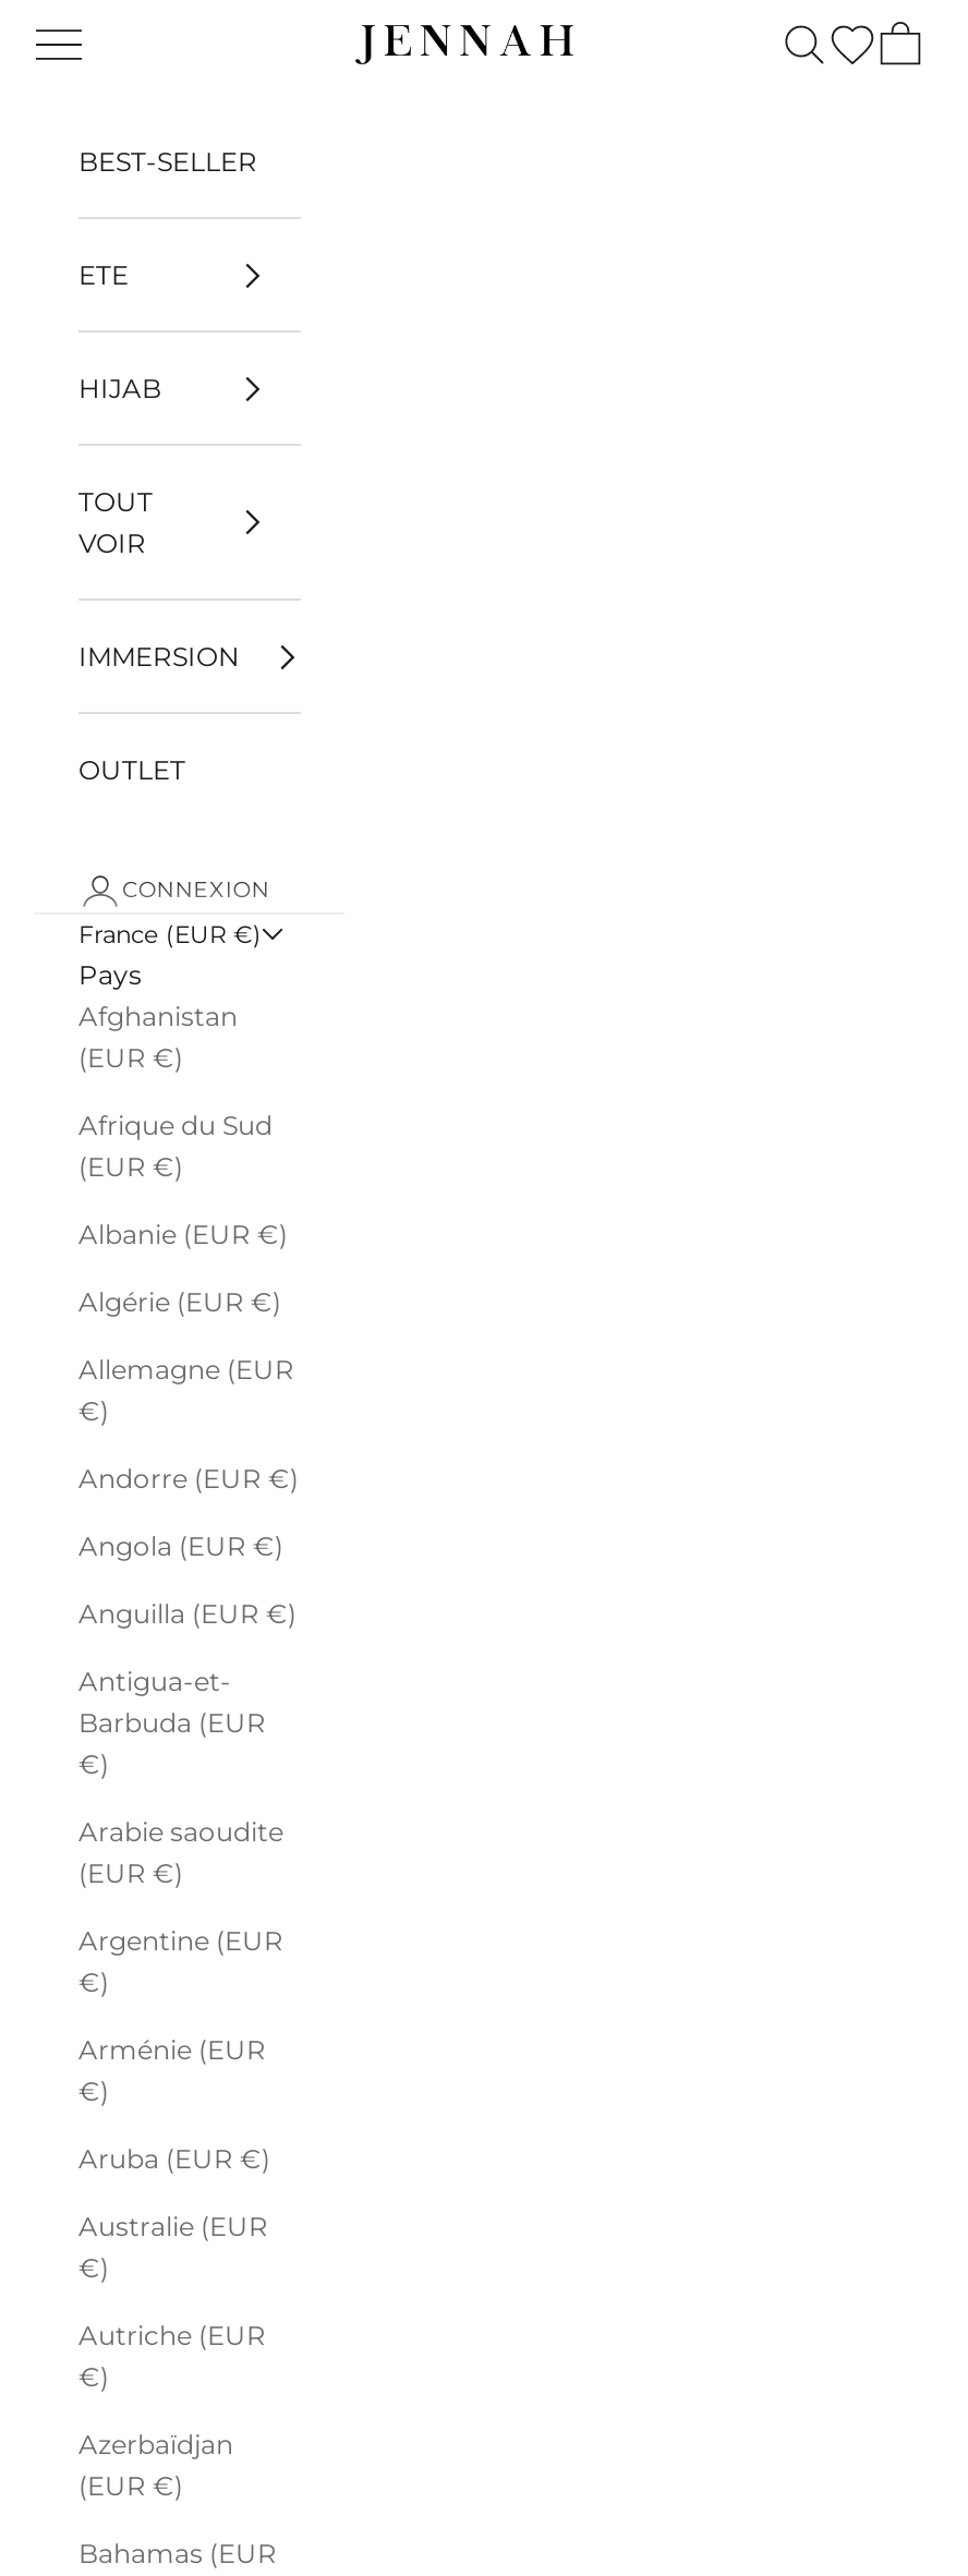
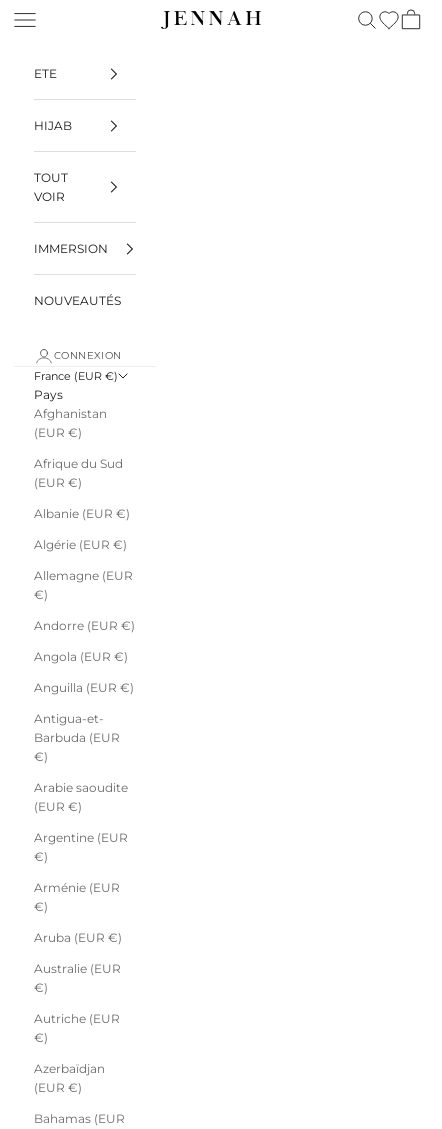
- BEST-SELLER

- OUTLET
+ NOUVEAUTÉS
